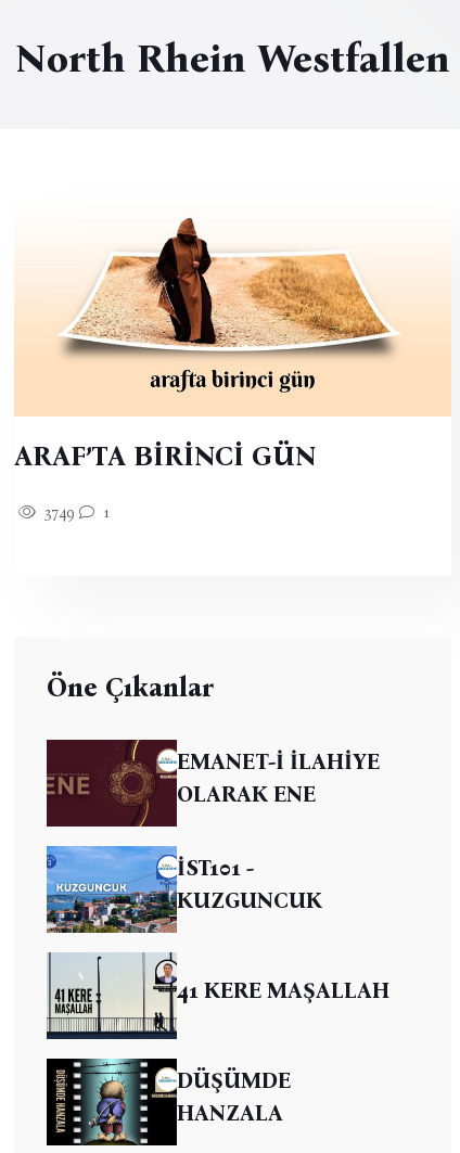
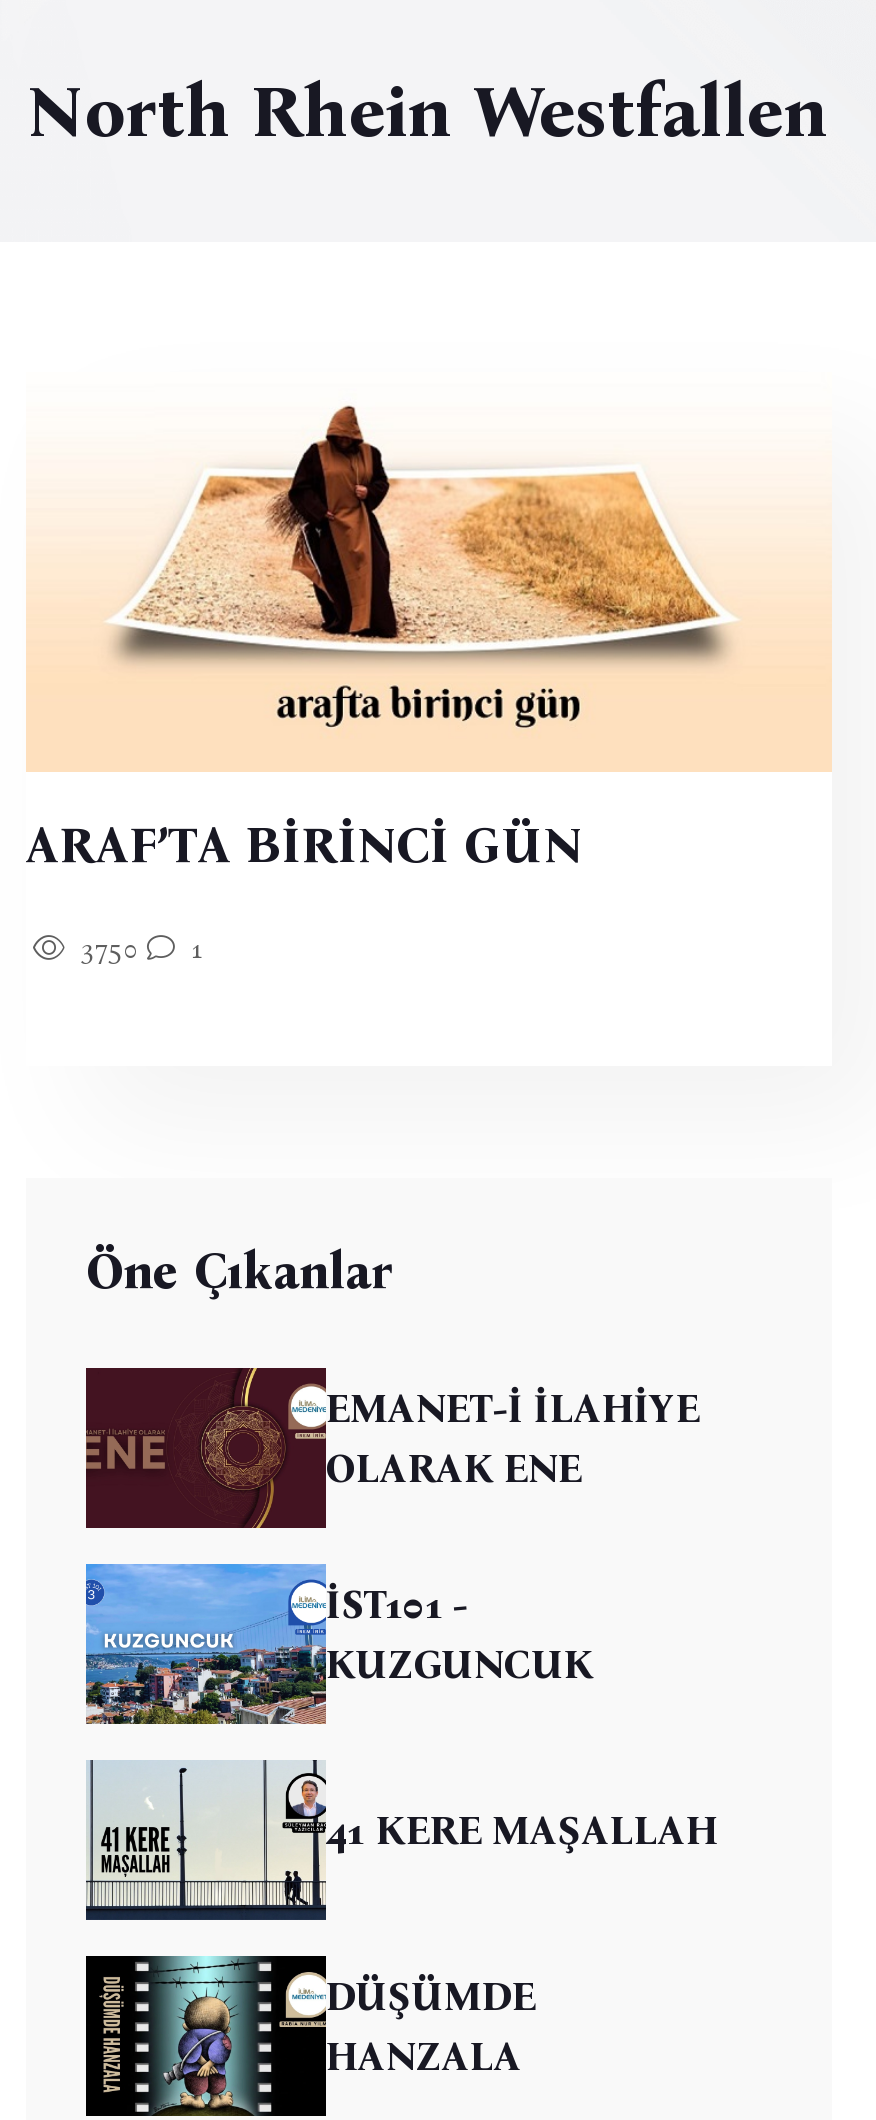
- 3749 1
+ 3750 1
